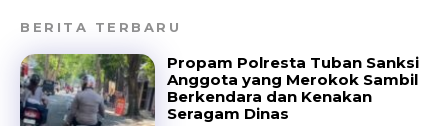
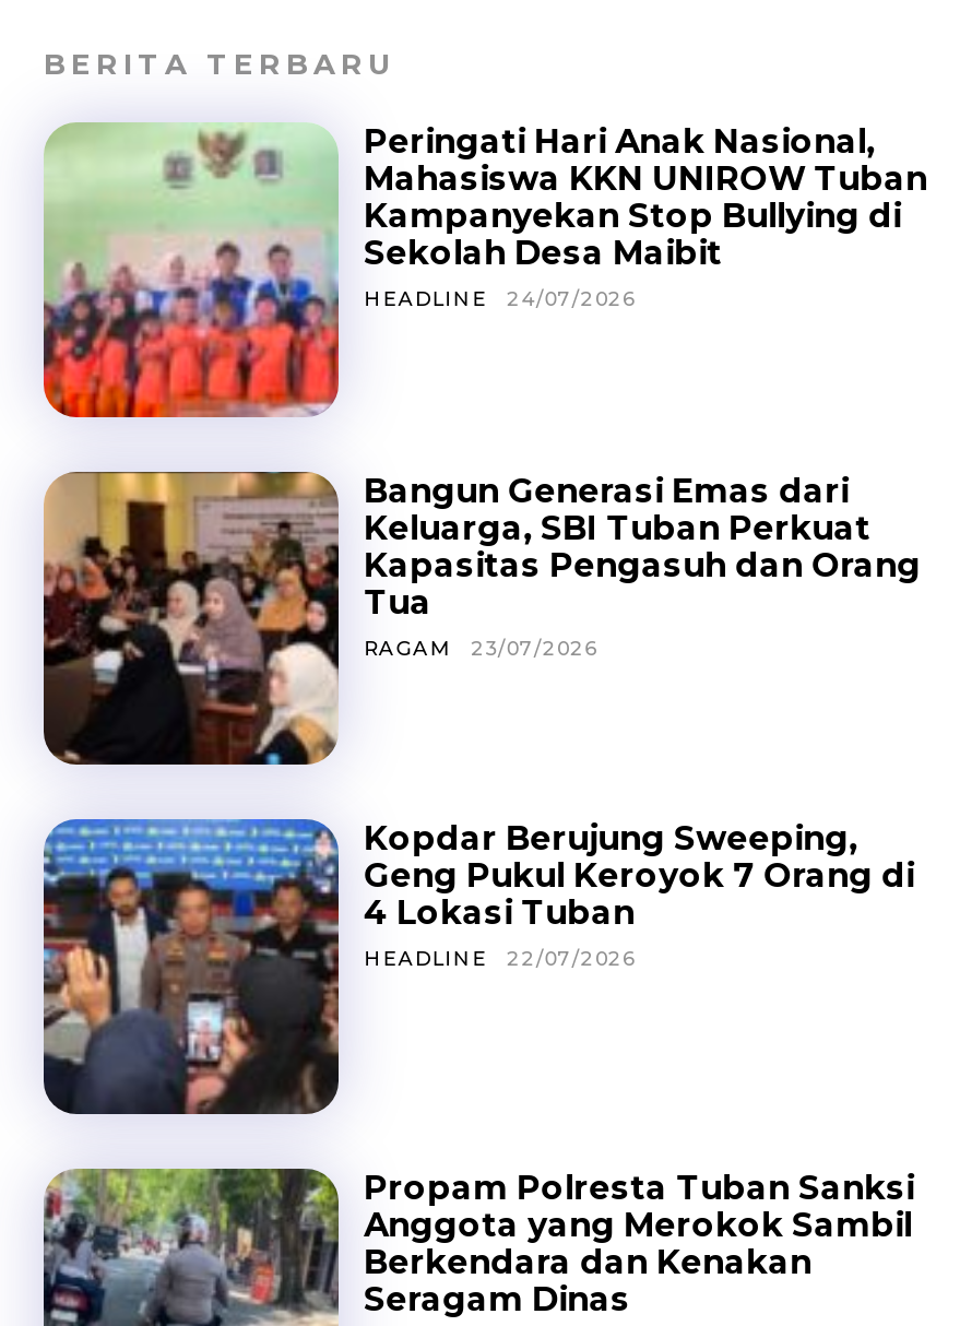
+ [image]
+ Peringati Hari Anak Nasional,
+ Mahasiswa KKN UNIROW Tuban
+ Kampanyekan Stop Bullying di
+ Sekolah Desa Maibit
+ HEADLINE
+ 24/07/2026

+ [image]
+ Bangun Generasi Emas dari
+ Keluarga, SBI Tuban Perkuat
+ Kapasitas Pengasuh dan Orang
+ Tua
+ RAGAM
+ 23/07/2026

+ [image]
+ Kopdar Berujung Sweeping,
+ Geng Pukul Keroyok 7 Orang di
+ 4 Lokasi Tuban
+ HEADLINE
+ 22/07/2026
